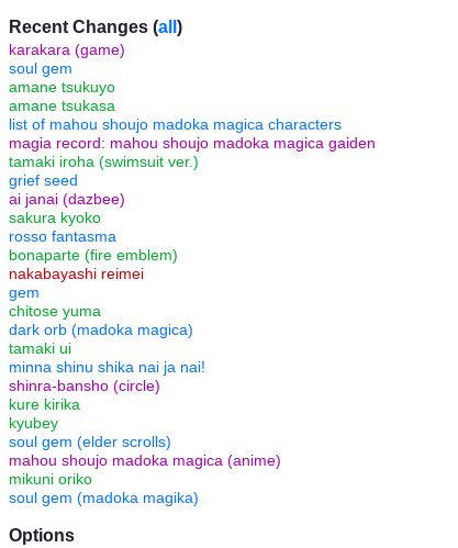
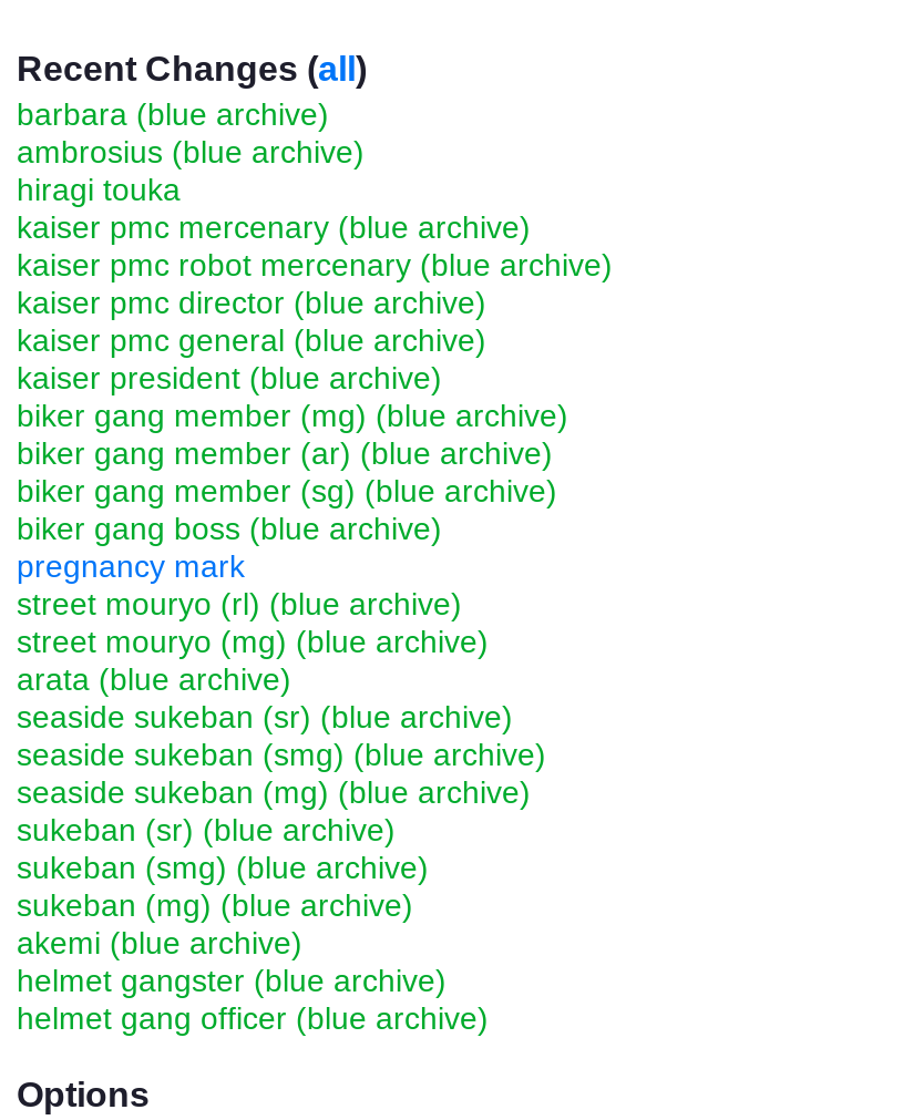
- karakara (game)
- soul gem
- amane tsukuyo
- amane tsukasa
- list of mahou shoujo madoka magica characters
- magia record: mahou shoujo madoka magica gaiden
- tamaki iroha (swimsuit ver.)
- grief seed
- ai janai (dazbee)
- sakura kyoko
- rosso fantasma
- bonaparte (fire emblem)
- nakabayashi reimei
- gem
- chitose yuma
- dark orb (madoka magica)
- tamaki ui
- minna shinu shika nai ja nai!
- shinra-bansho (circle)
- kure kirika
- kyubey
- soul gem (elder scrolls)
- mahou shoujo madoka magica (anime)
- mikuni oriko
- soul gem (madoka magika)
+ barbara (blue archive)
+ ambrosius (blue archive)
+ hiragi touka
+ kaiser pmc mercenary (blue archive)
+ kaiser pmc robot mercenary (blue archive)
+ kaiser pmc director (blue archive)
+ kaiser pmc general (blue archive)
+ kaiser president (blue archive)
+ biker gang member (mg) (blue archive)
+ biker gang member (ar) (blue archive)
+ biker gang member (sg) (blue archive)
+ biker gang boss (blue archive)
+ pregnancy mark
+ street mouryo (rl) (blue archive)
+ street mouryo (mg) (blue archive)
+ arata (blue archive)
+ seaside sukeban (sr) (blue archive)
+ seaside sukeban (smg) (blue archive)
+ seaside sukeban (mg) (blue archive)
+ sukeban (sr) (blue archive)
+ sukeban (smg) (blue archive)
+ sukeban (mg) (blue archive)
+ akemi (blue archive)
+ helmet gangster (blue archive)
+ helmet gang officer (blue archive)
